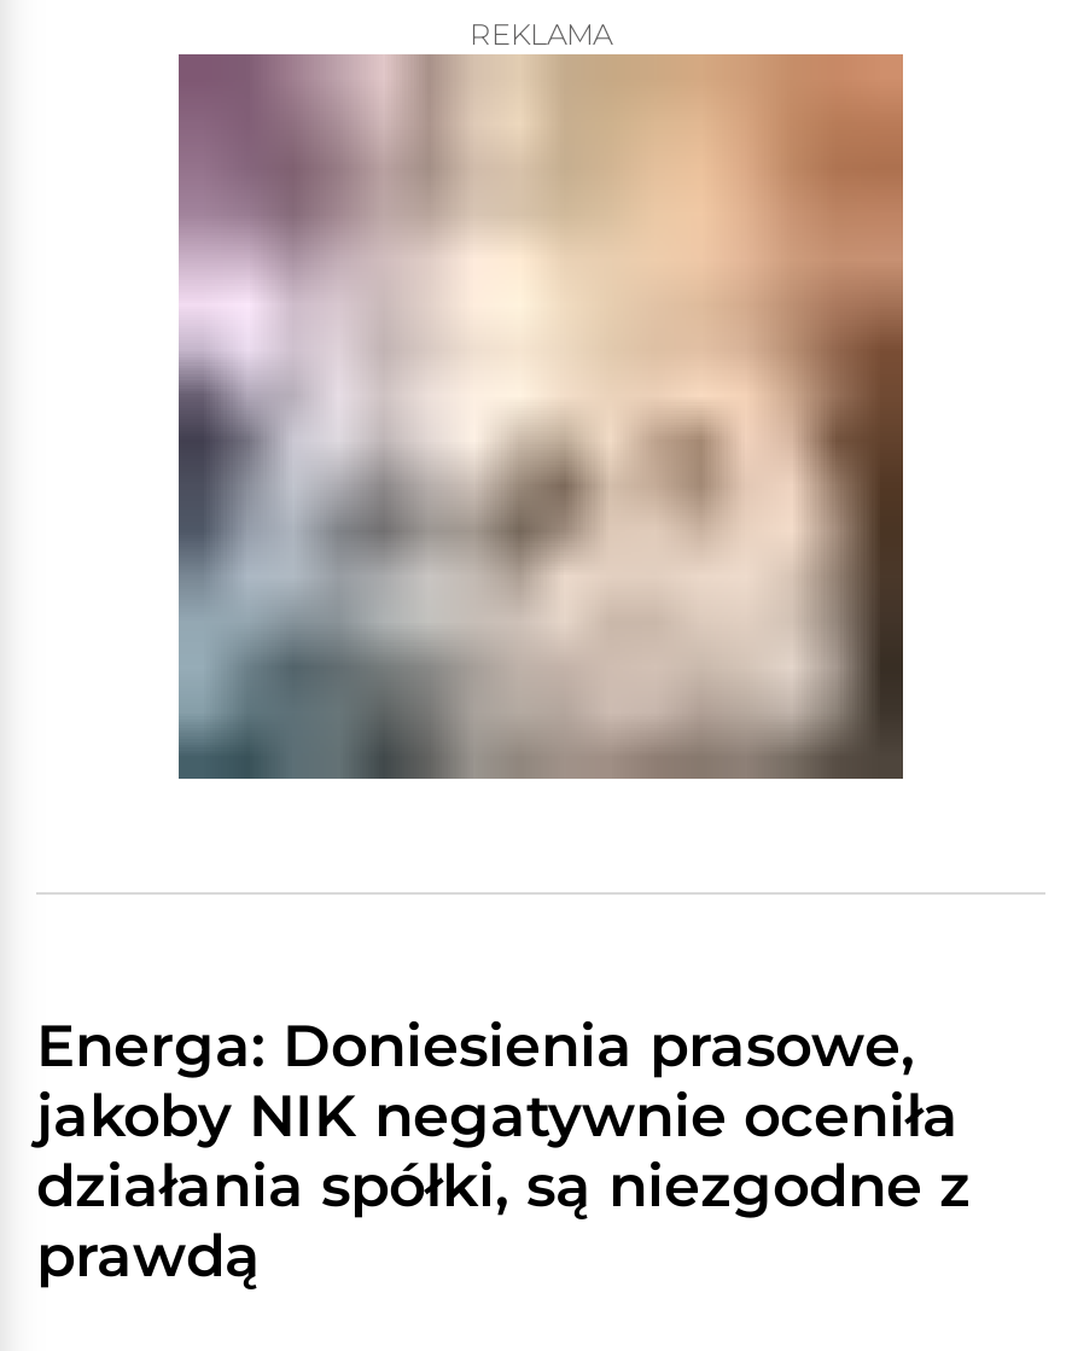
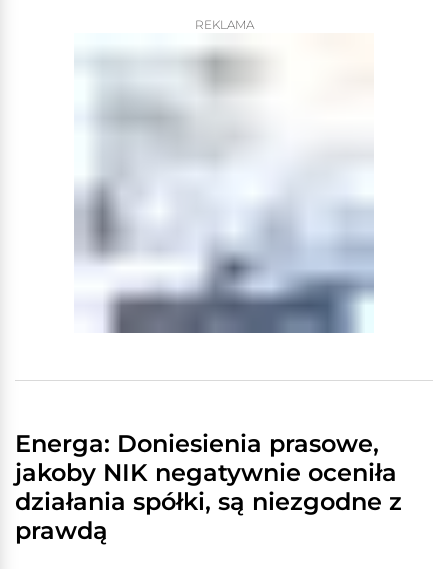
- [image]
+ [image]
